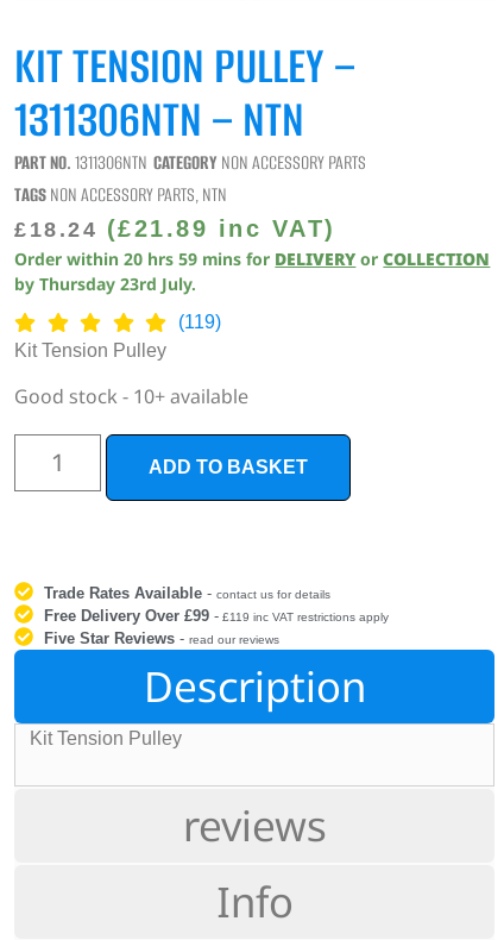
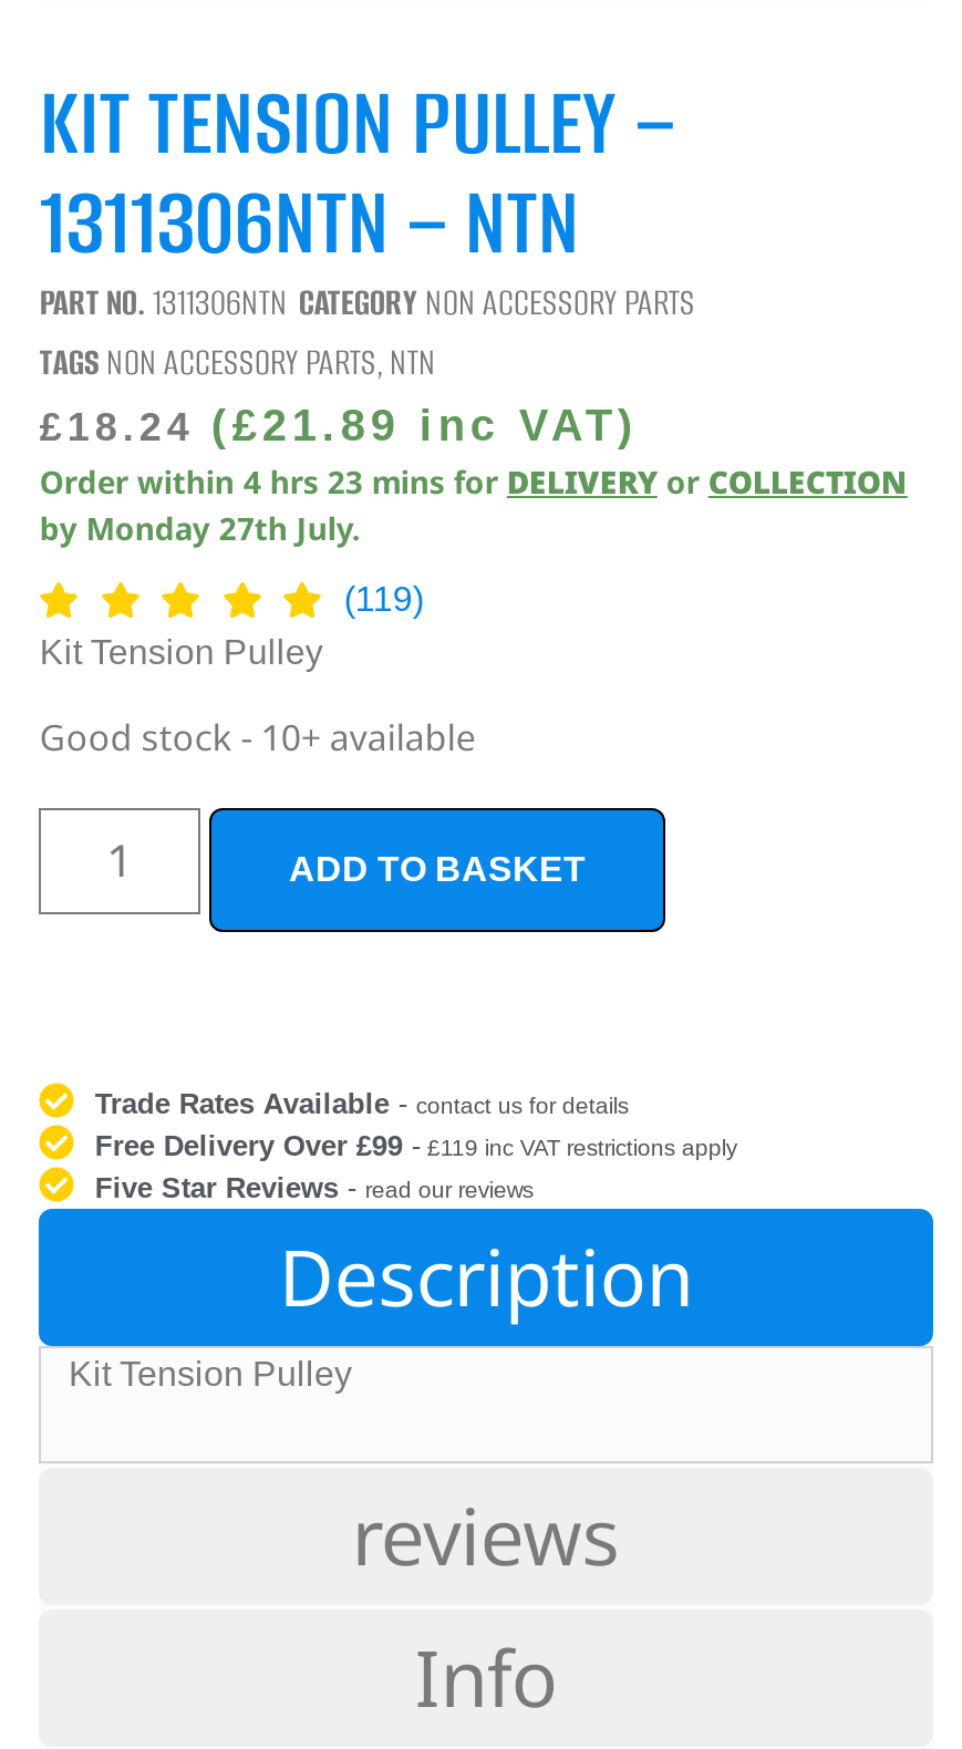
- Order within 20 hrs 59 mins for DELIVERY or COLLECTION
+ Order within 4 hrs 23 mins for DELIVERY or COLLECTION

- by Thursday 23rd July.
+ by Monday 27th July.
